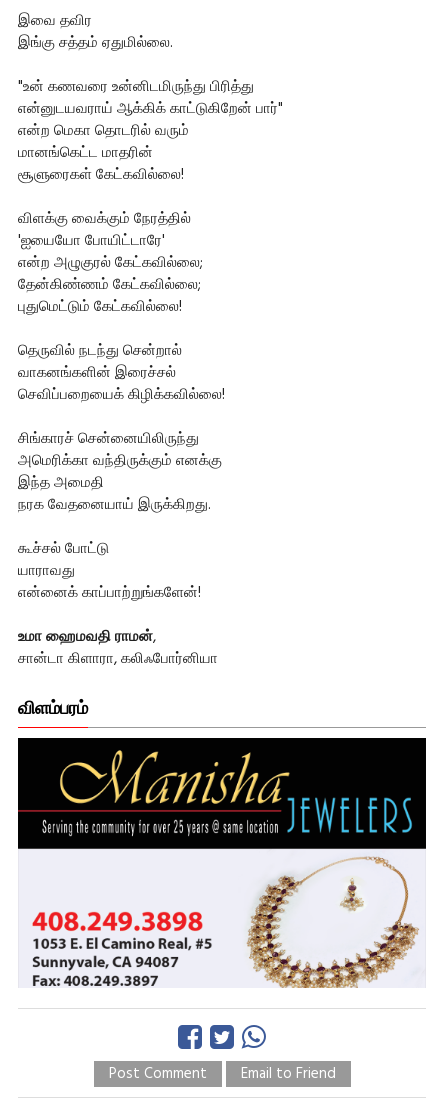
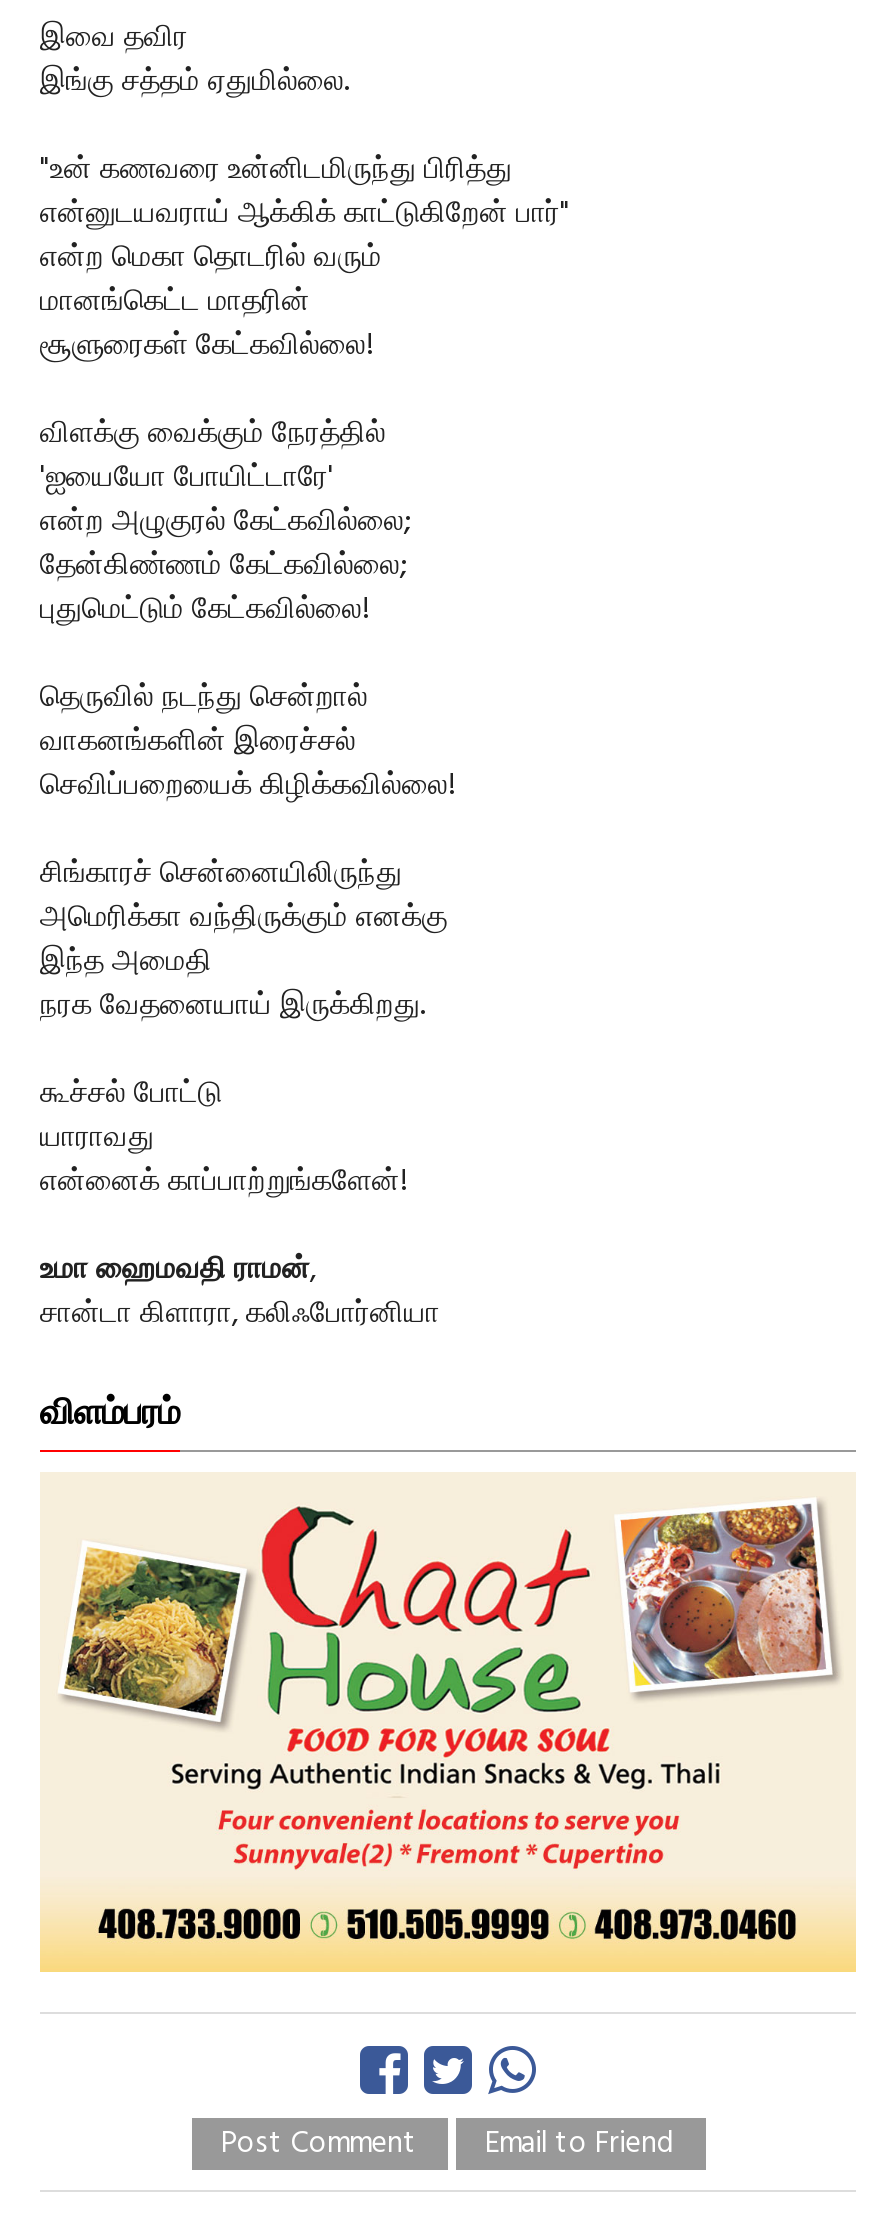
- [image]
+ [image]
